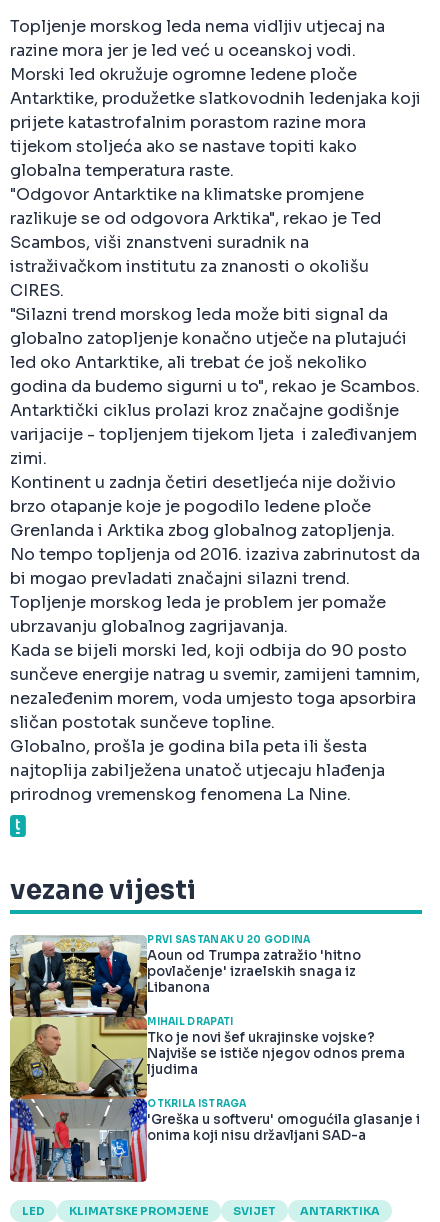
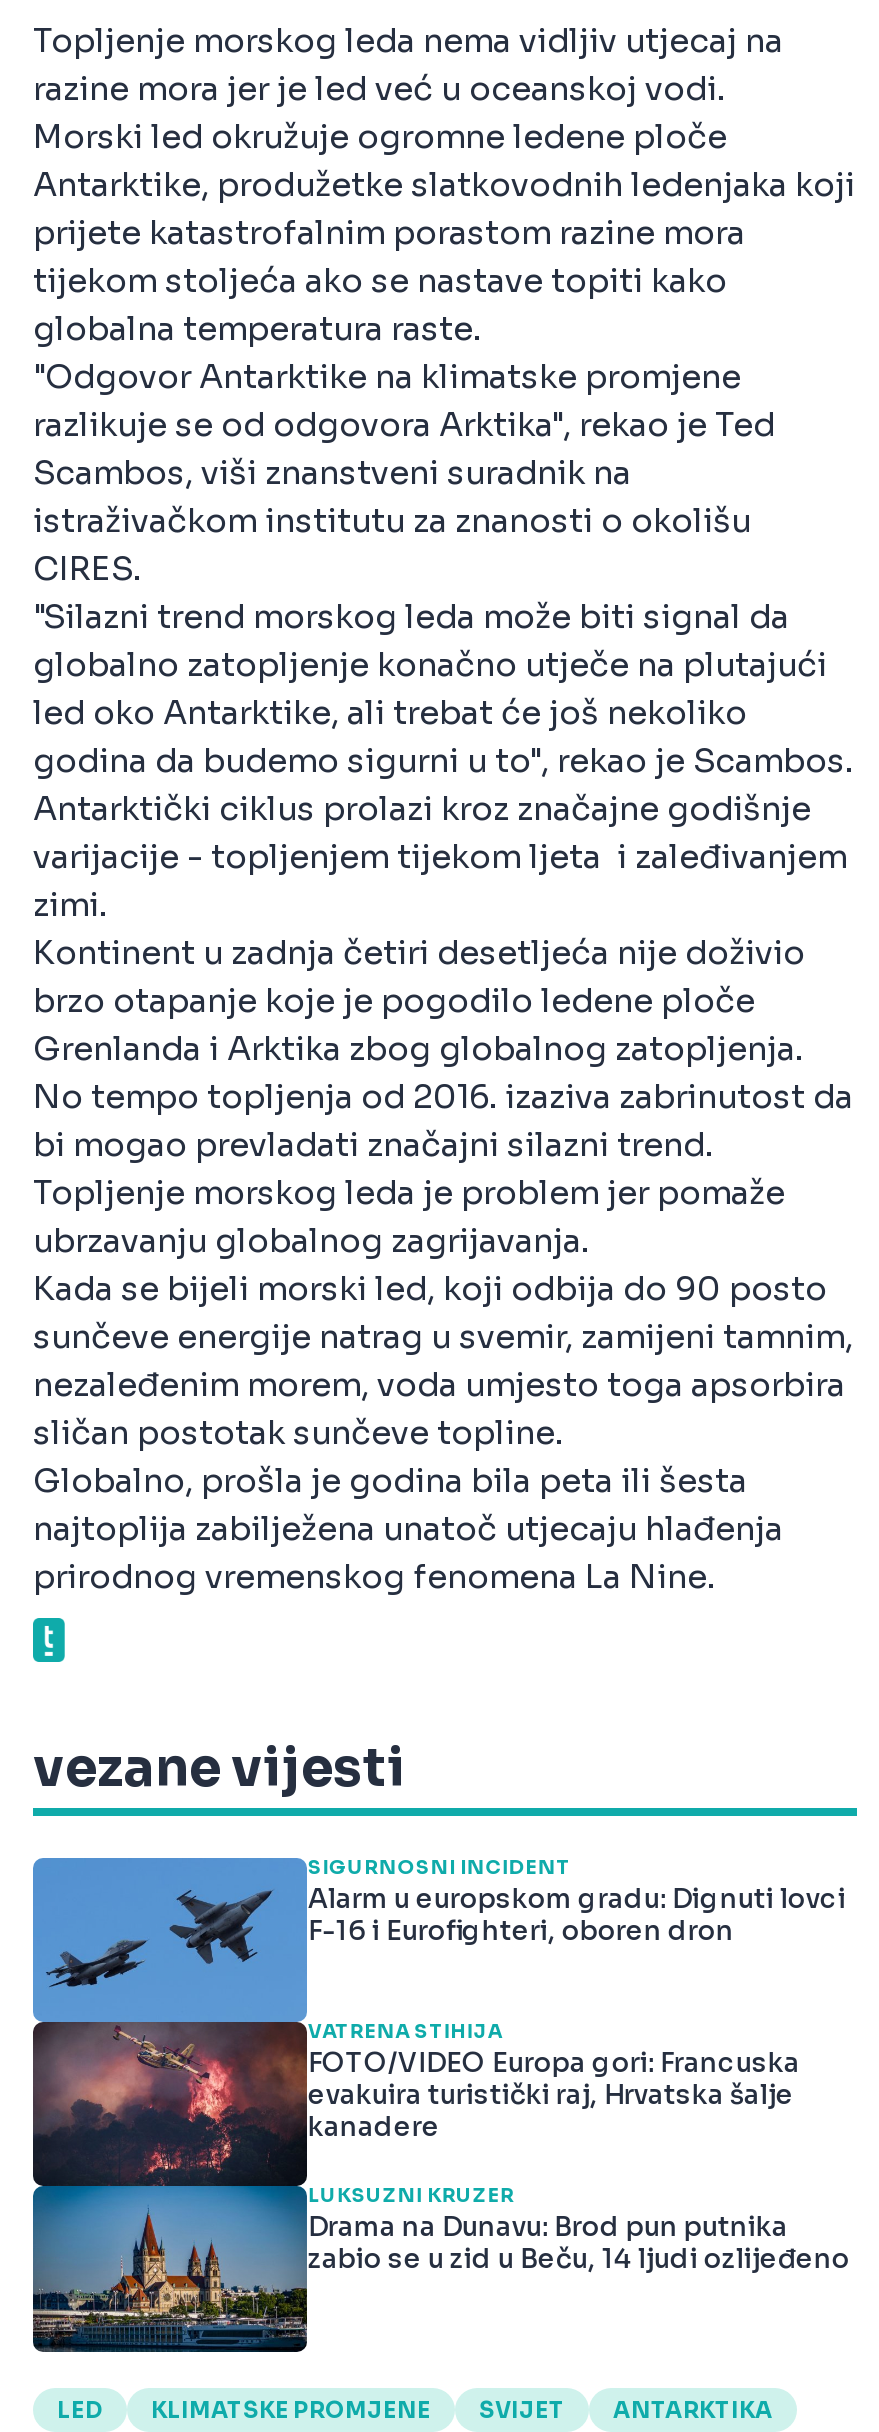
- [image]
- PRVI SASTANAK U 20 GODINA
- Aoun od Trumpa zatražio 'hitno
- povlačenje' izraelskih snaga iz
- Libanona
+ [image]
+ SIGURNOSNI INCIDENT
+ Alarm u europskom gradu: Dignuti lovci
+ F-16 i Eurofighteri, oboren dron

- MIHAIL DRAPATI
- Tko je novi šef ukrajinske vojske?
- Najviše se ističe njegov odnos prema
- ljudima
+ VATRENA STIHIJA
+ FOTO/VIDEO Europa gori: Francuska
+ evakuira turistički raj, Hrvatska šalje
+ kanadere

- OTKRILA ISTRAGA
- 'Greška u softveru' omogućila glasanje i
- onima koji nisu državljani SAD-a
+ LUKSUZNI KRUZER
+ Drama na Dunavu: Brod pun putnika
+ zabio se u zid u Beču, 14 ljudi ozlijeđeno
